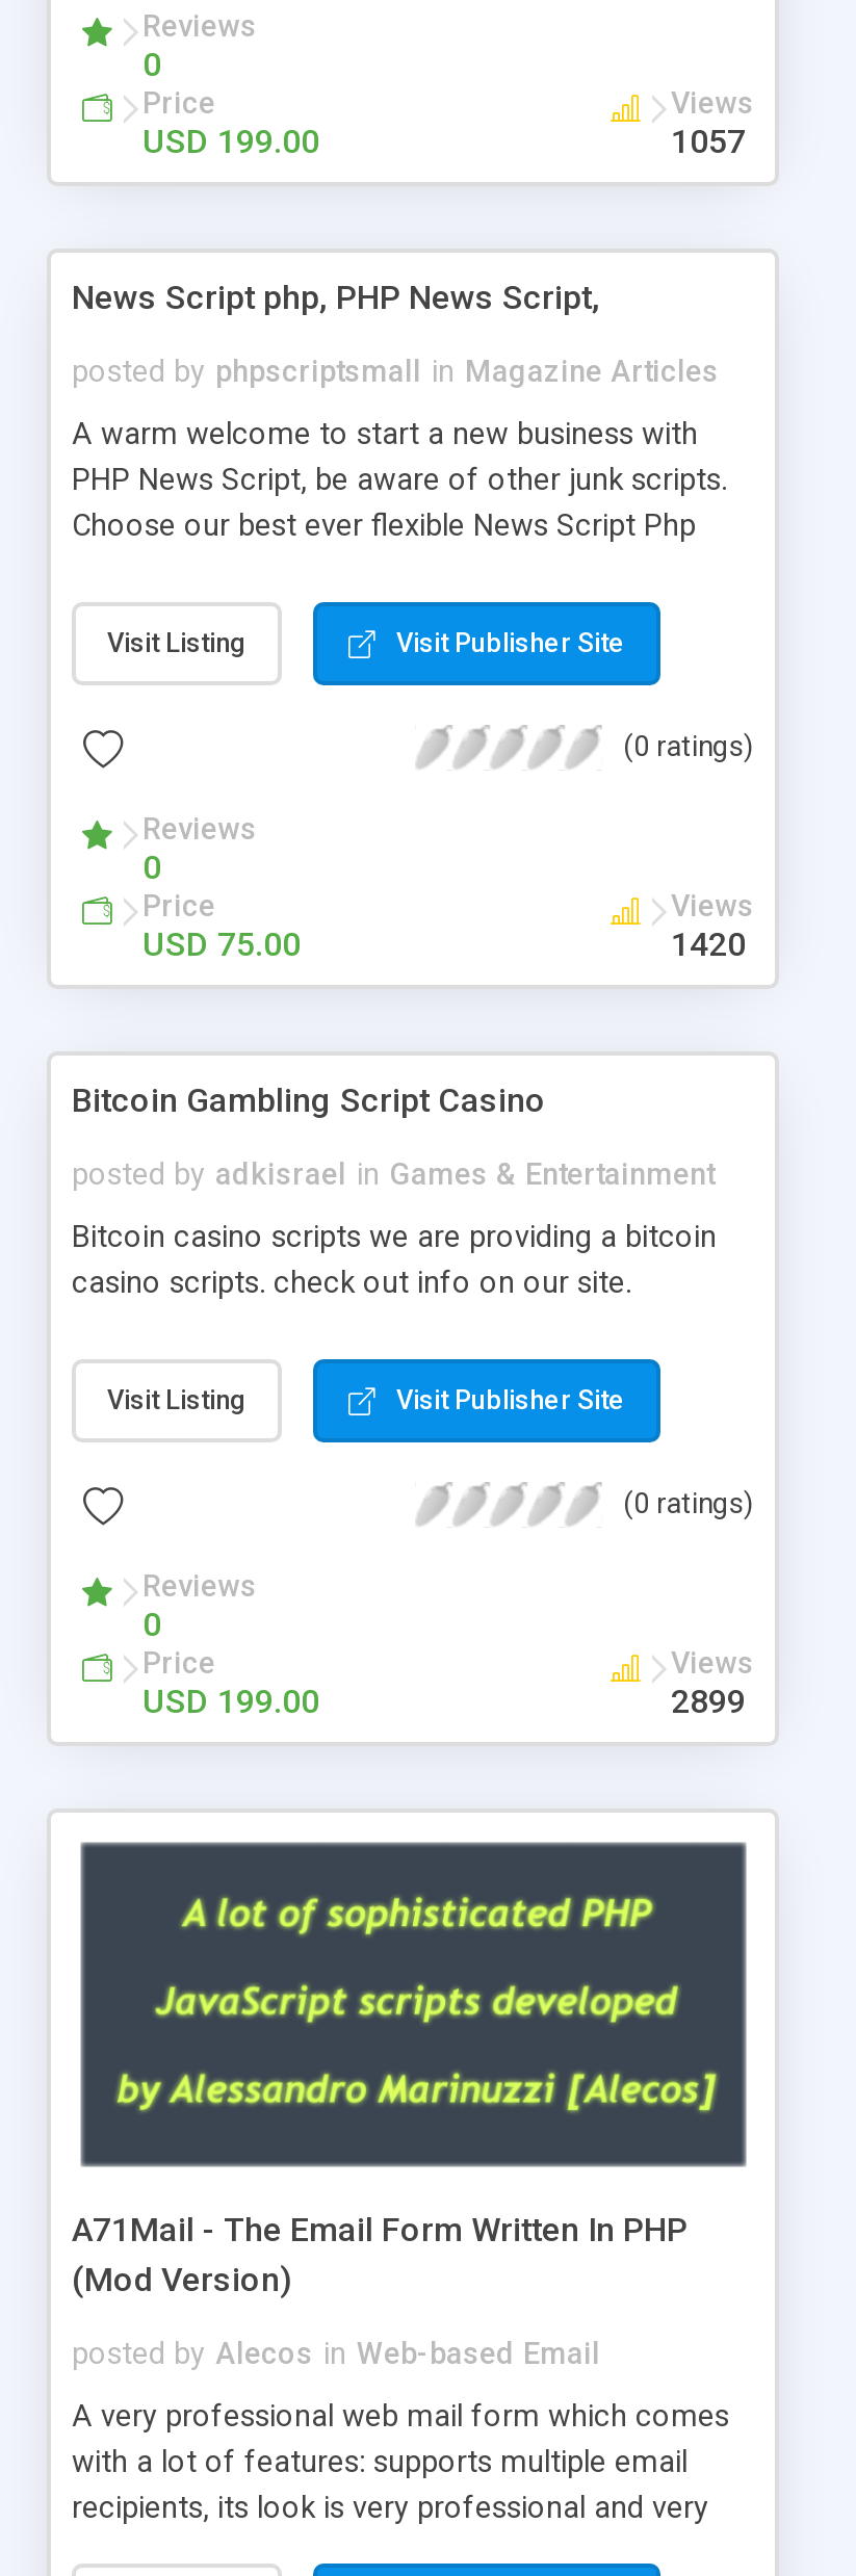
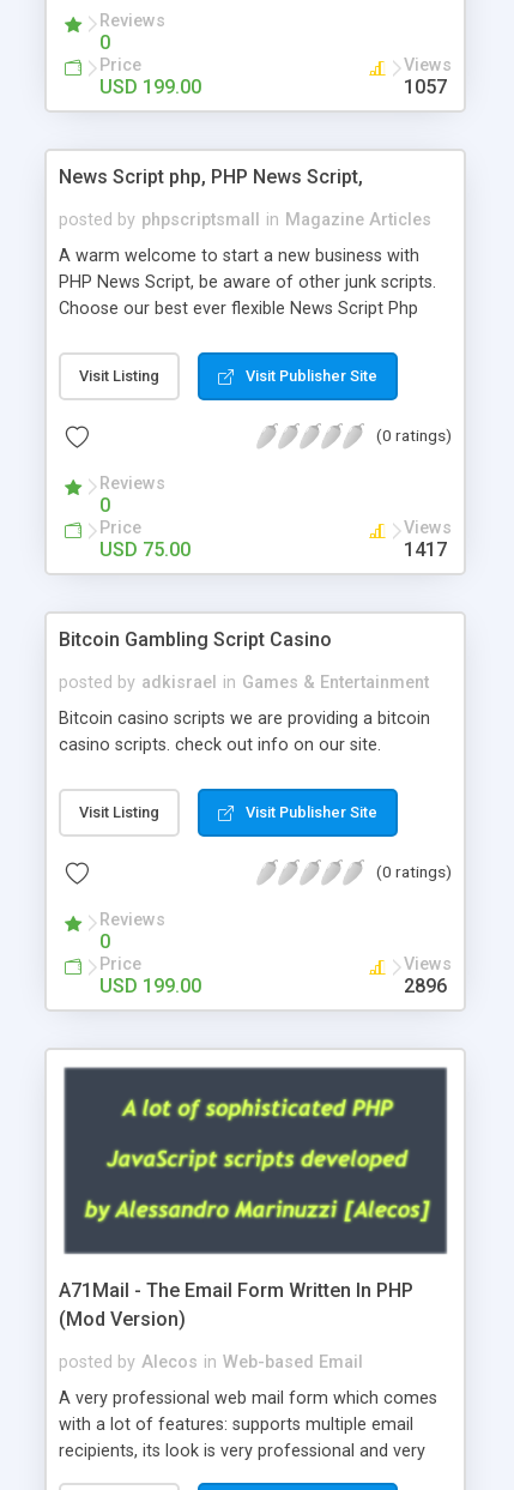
- 1420
+ 1417

- 2899
+ 2896
